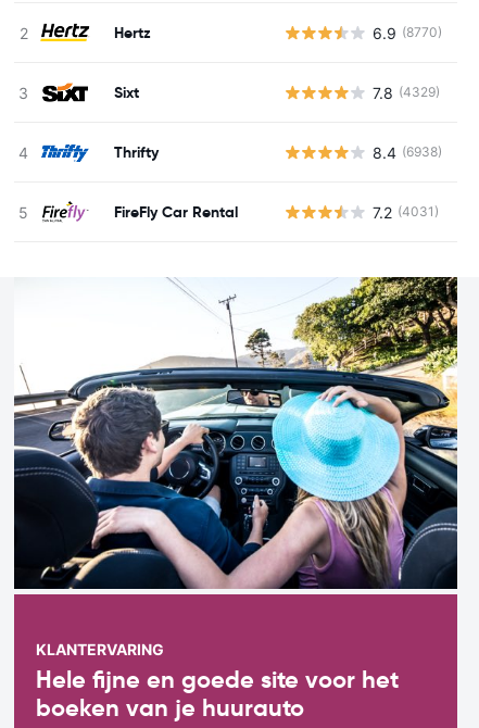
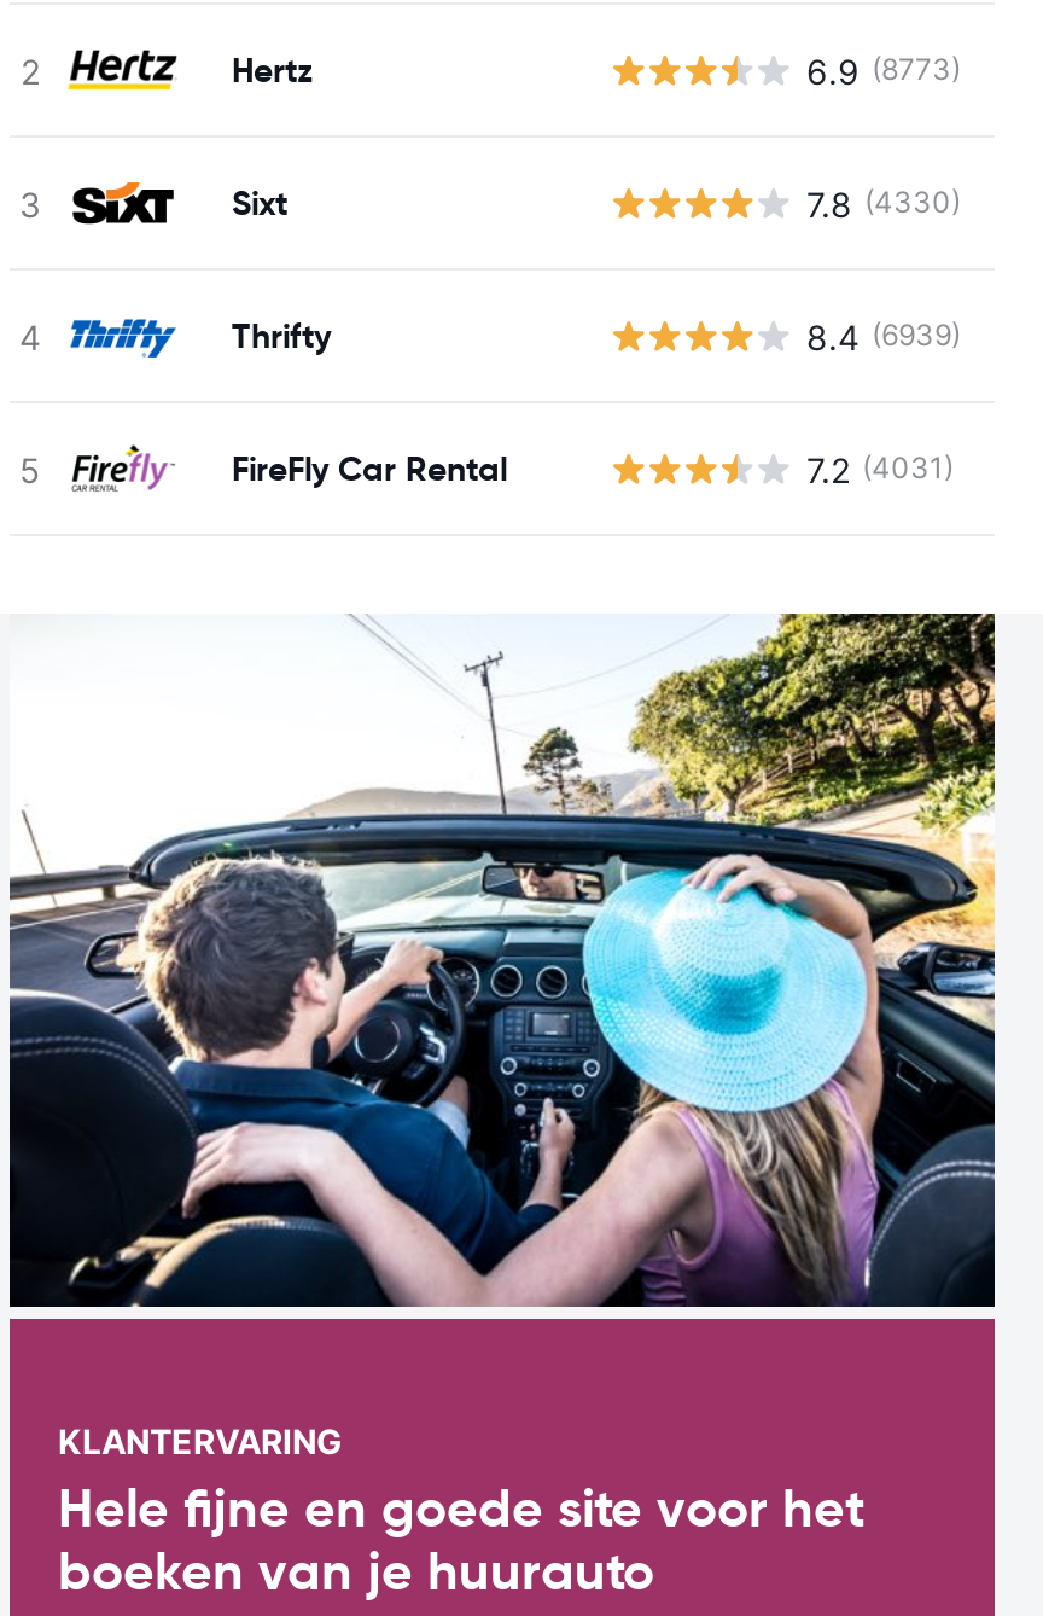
- 6.9 (8770)
+ 6.9 (8773)

- 7.8 (4329)
+ 7.8 (4330)

- 8.4 (6938)
+ 8.4 (6939)
